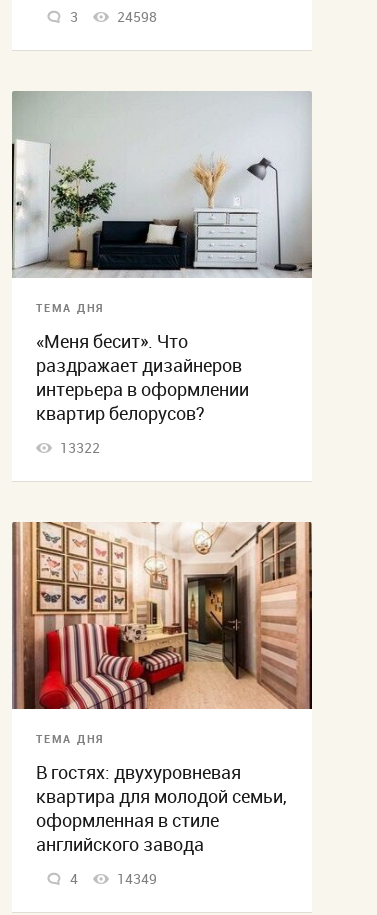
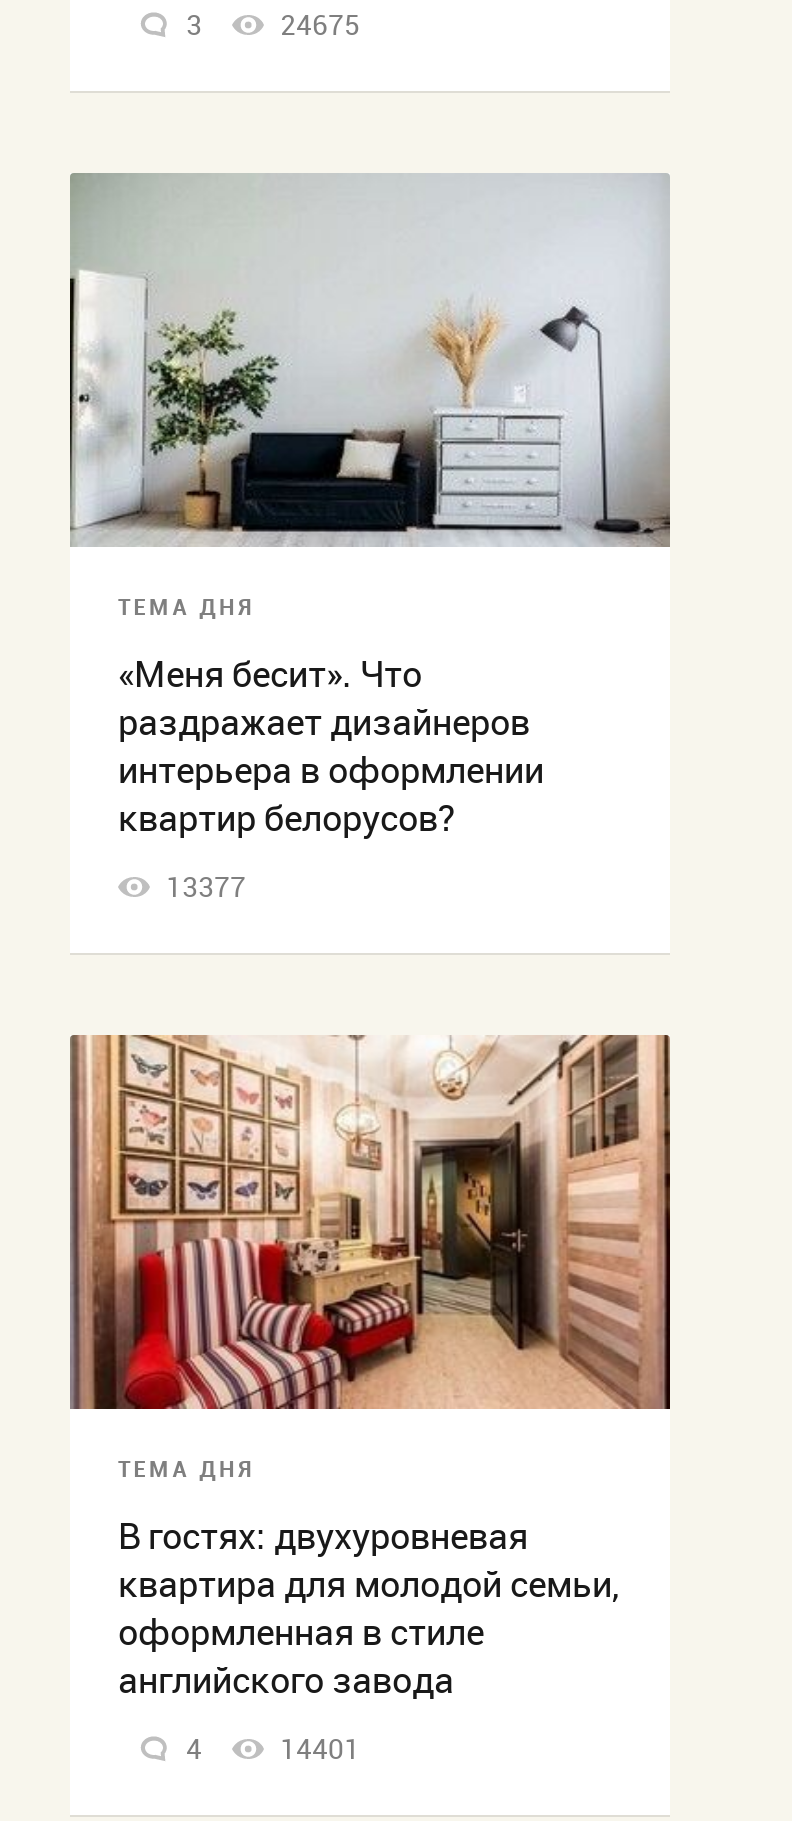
- 24598
+ 24675

- 13322
+ 13377

- 14349
+ 14401
